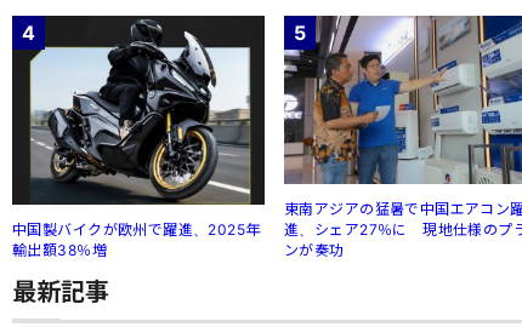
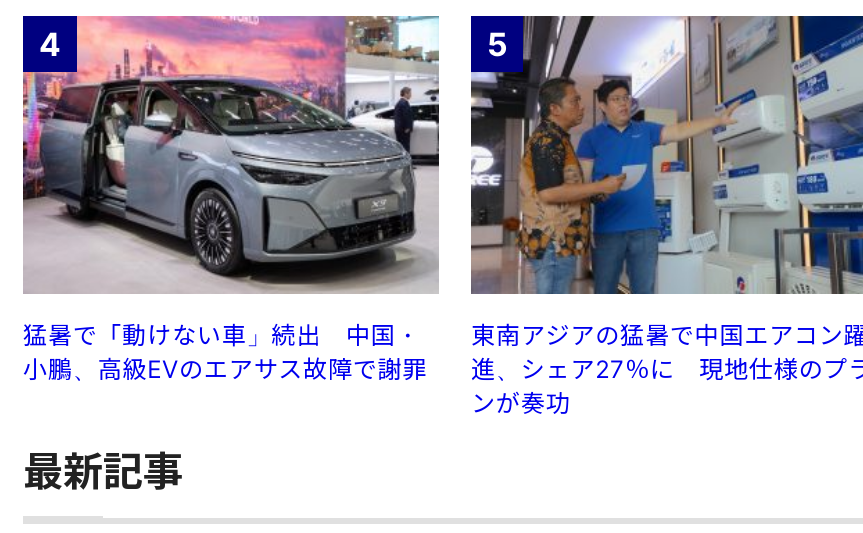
- [image]
- 中国製バイクが欧州で躍進、2025年
- 輸出額38％増
+ [image]
+ 猛暑で「動けない車」続出 中国・
+ 小鵬、高級EVのエアサス故障で謝罪
